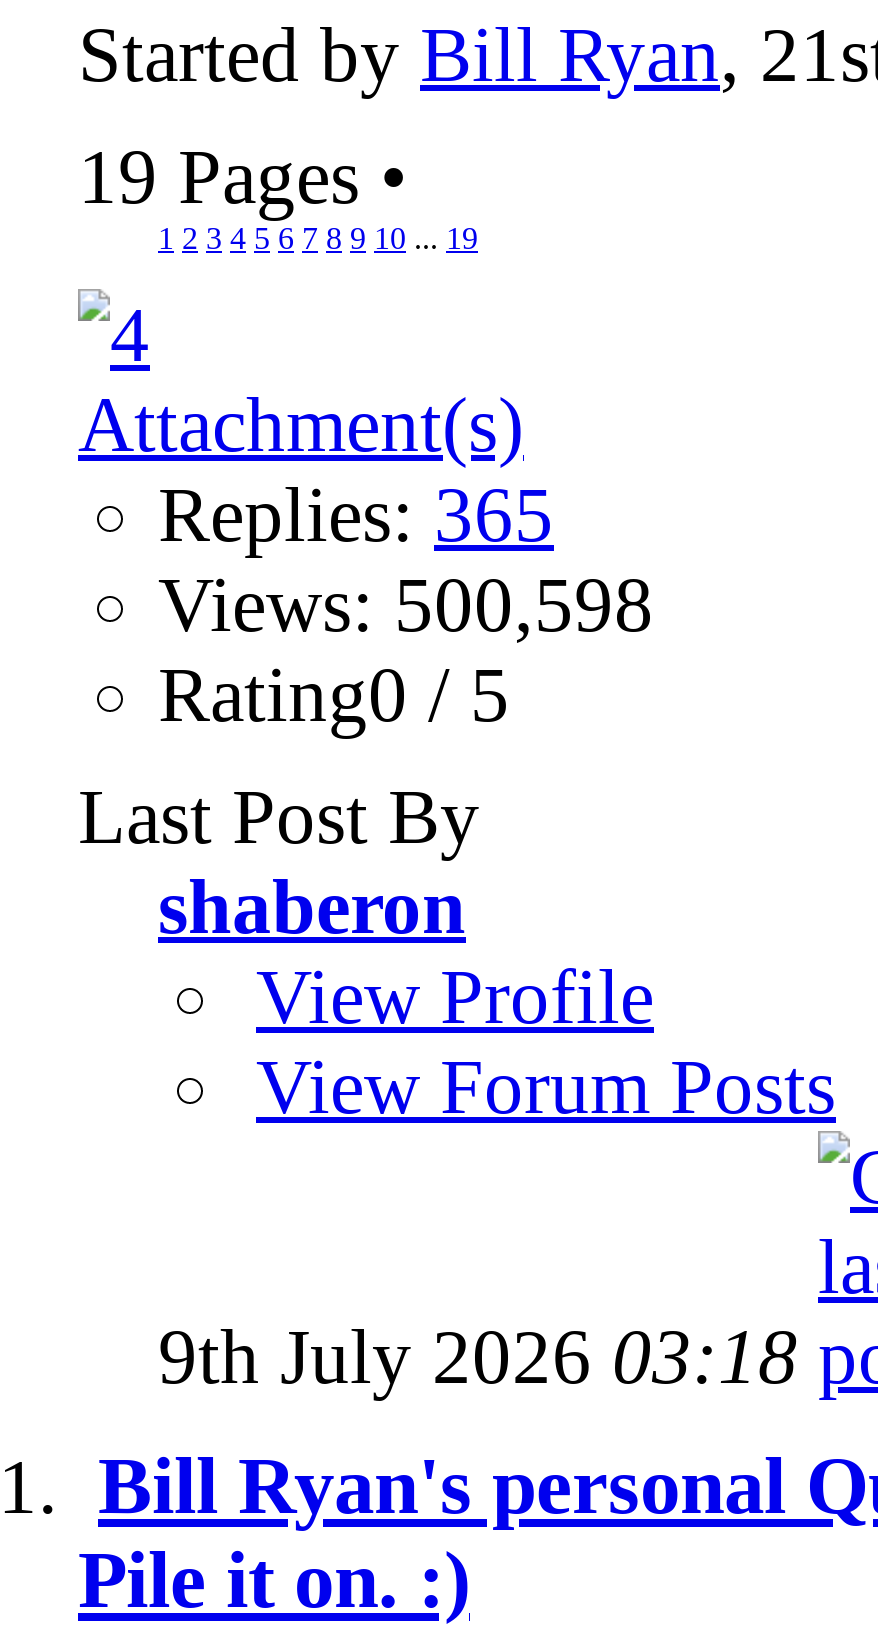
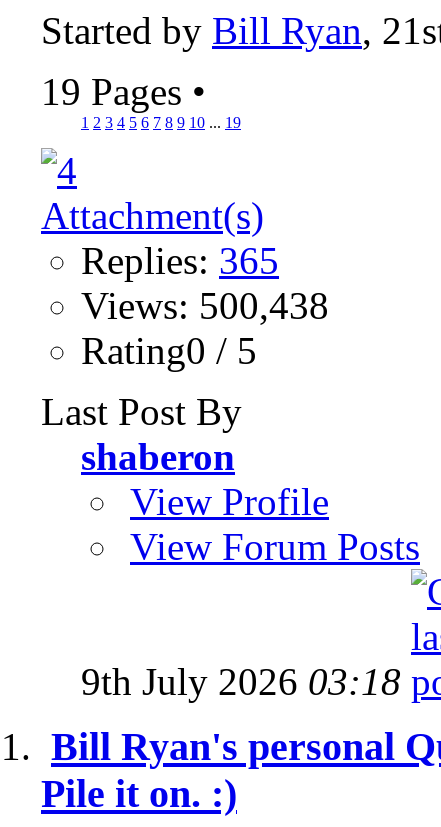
- Views: 500,598
+ Views: 500,438
